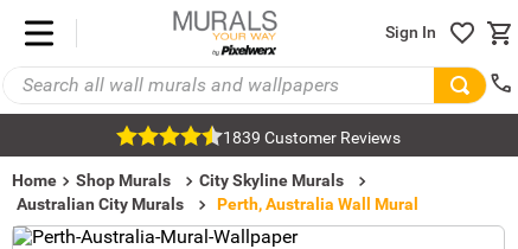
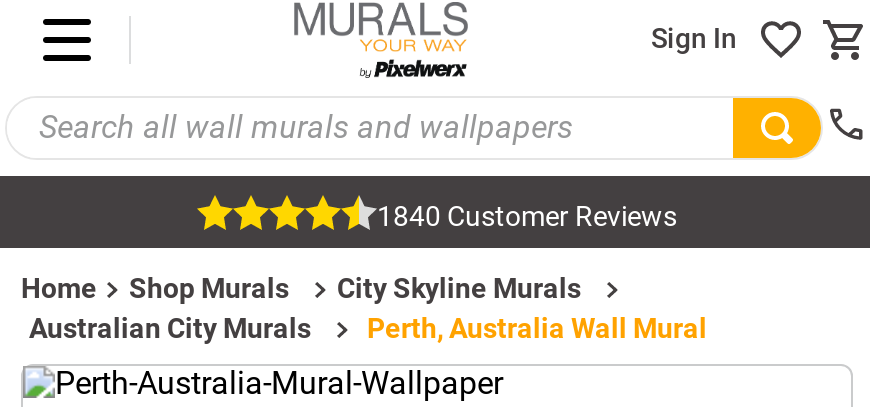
- 1839 Customer Reviews
+ 1840 Customer Reviews
